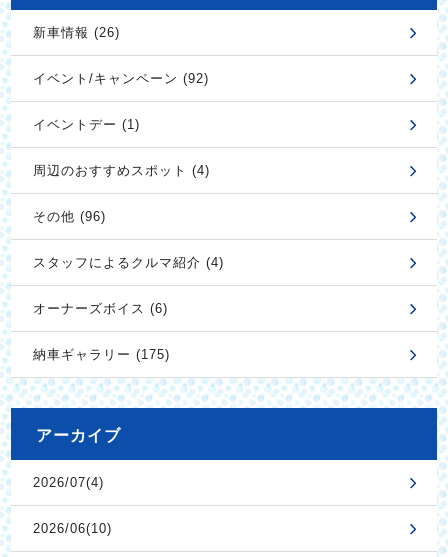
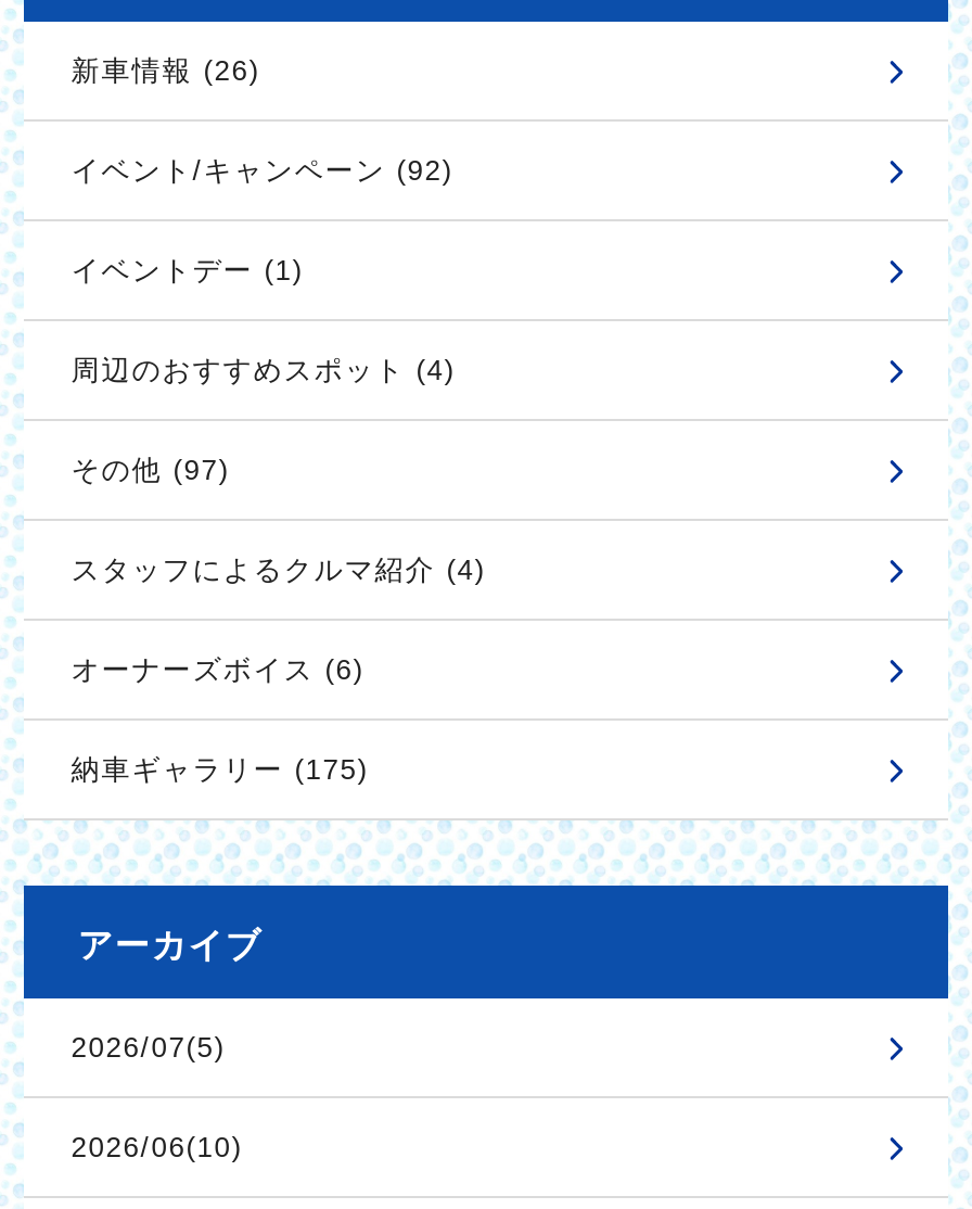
- その他 (96)
+ その他 (97)

- 2026/07(4)
+ 2026/07(5)
